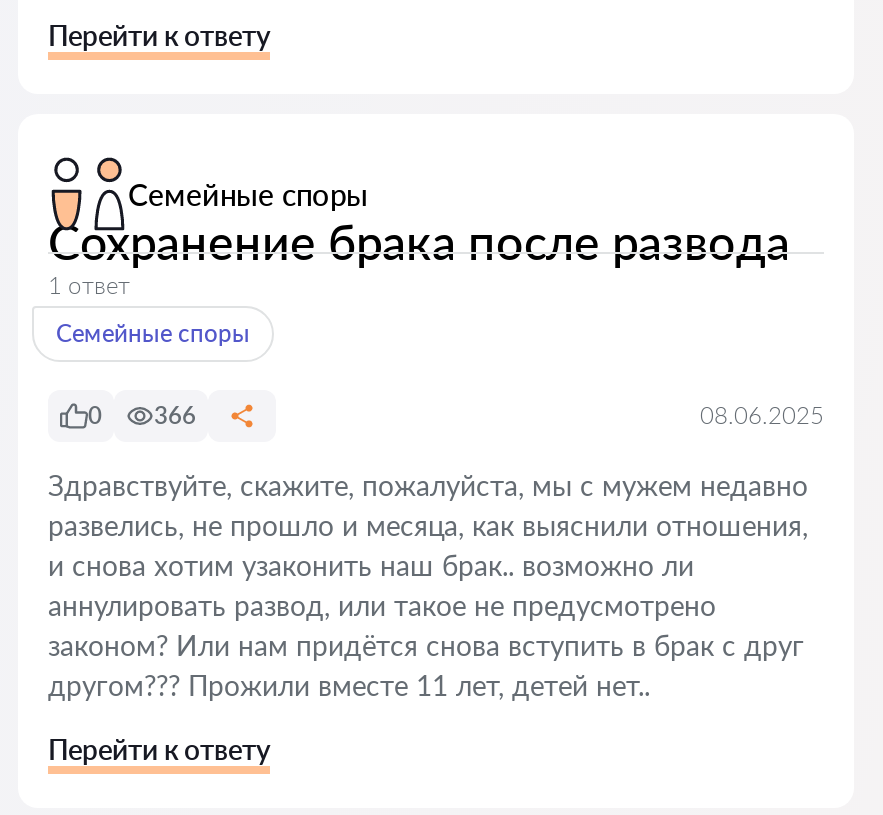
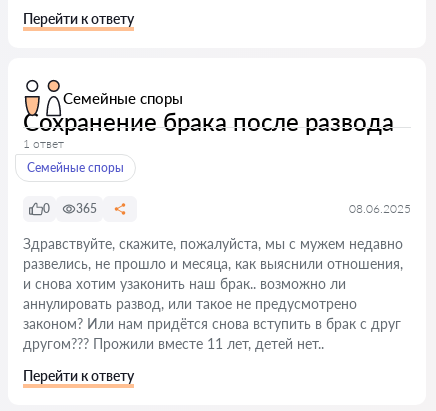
- 0 366
+ 0 365
